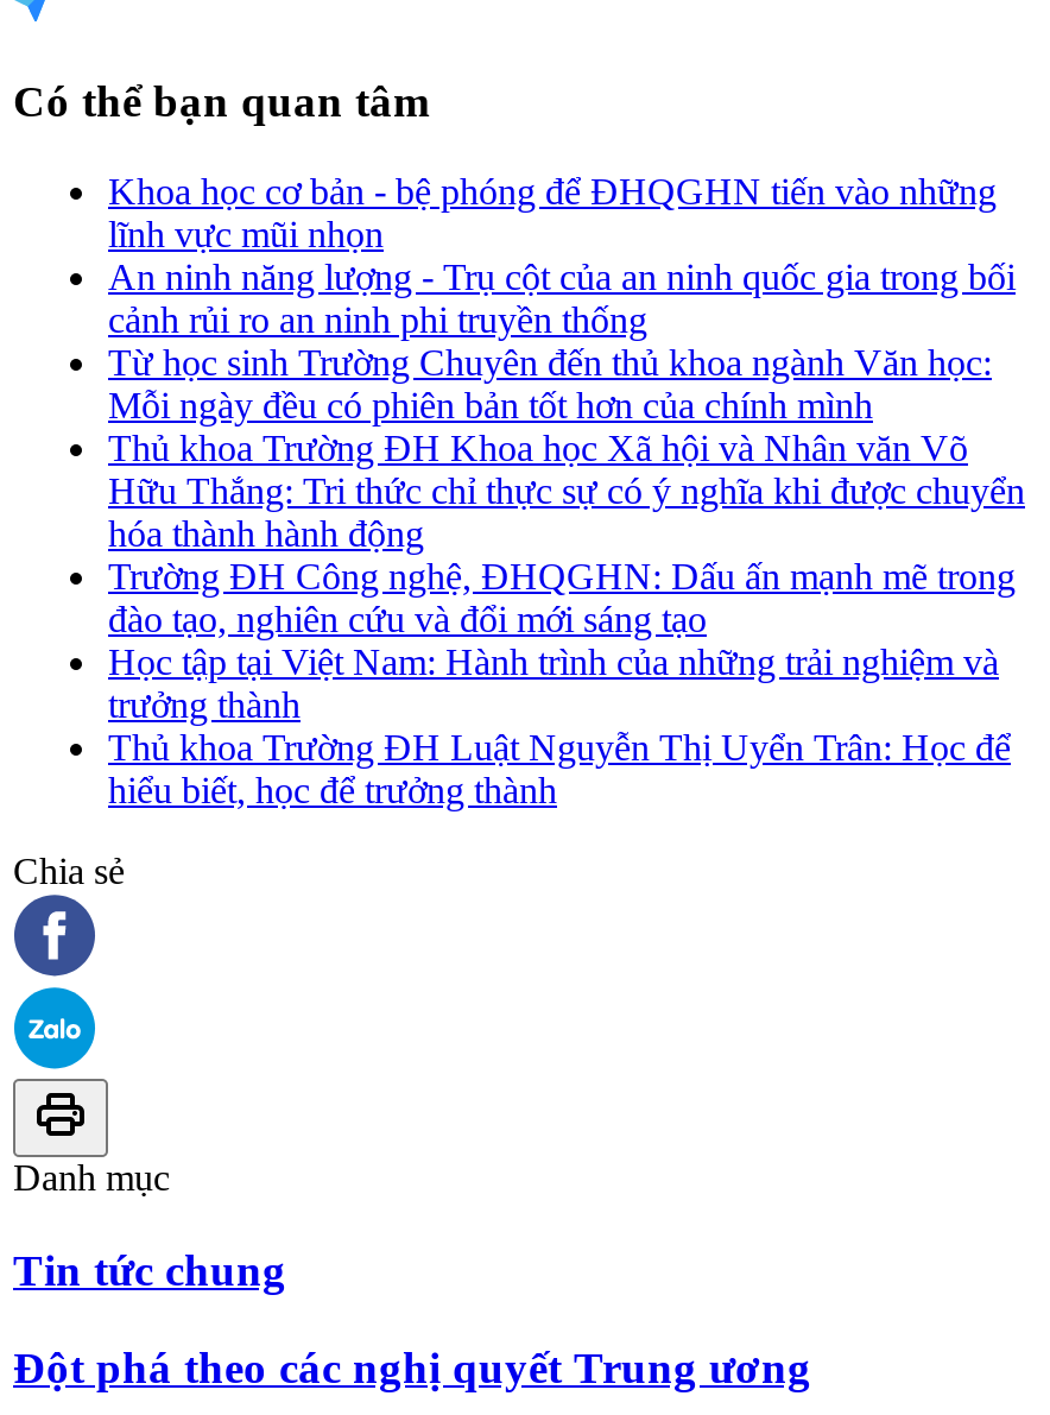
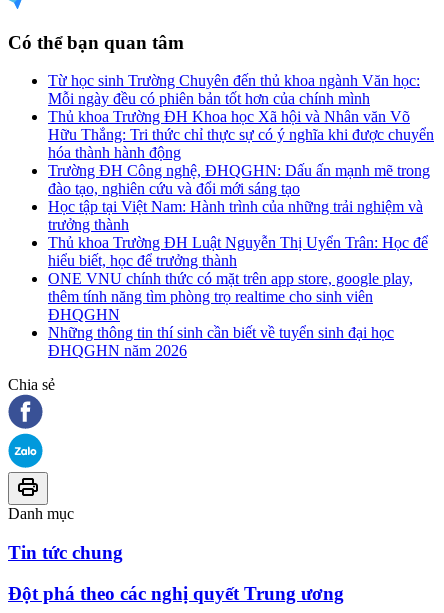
- Khoa học cơ bản - bệ phóng để ĐHQGHN tiến vào những
- lĩnh vực mũi nhọn
- An ninh năng lượng - Trụ cột của an ninh quốc gia trong bối
- cảnh rủi ro an ninh phi truyền thống

moved up: Từ học sinh Trường Chuyên đến thủ khoa ngành Văn học: | Mỗi ngày đều có phiên bản tốt hơn của chính mình | Thủ khoa Trường ĐH Khoa học Xã hội và Nhân văn Võ | ... | Thủ khoa Trường ĐH Luật Nguyễn Thị Uyển Trân: Học để | hiểu biết, học để trưởng thành

+ ONE VNU chính thức có mặt trên app store, google play,
+ thêm tính năng tìm phòng trọ realtime cho sinh viên
+ ĐHQGHN
+ Những thông tin thí sinh cần biết về tuyển sinh đại học
+ ĐHQGHN năm 2026
